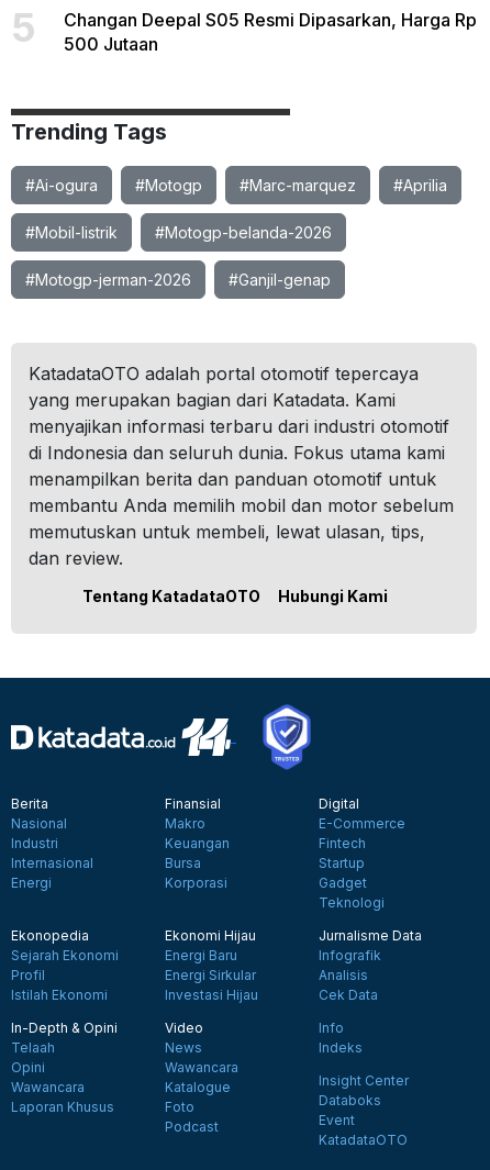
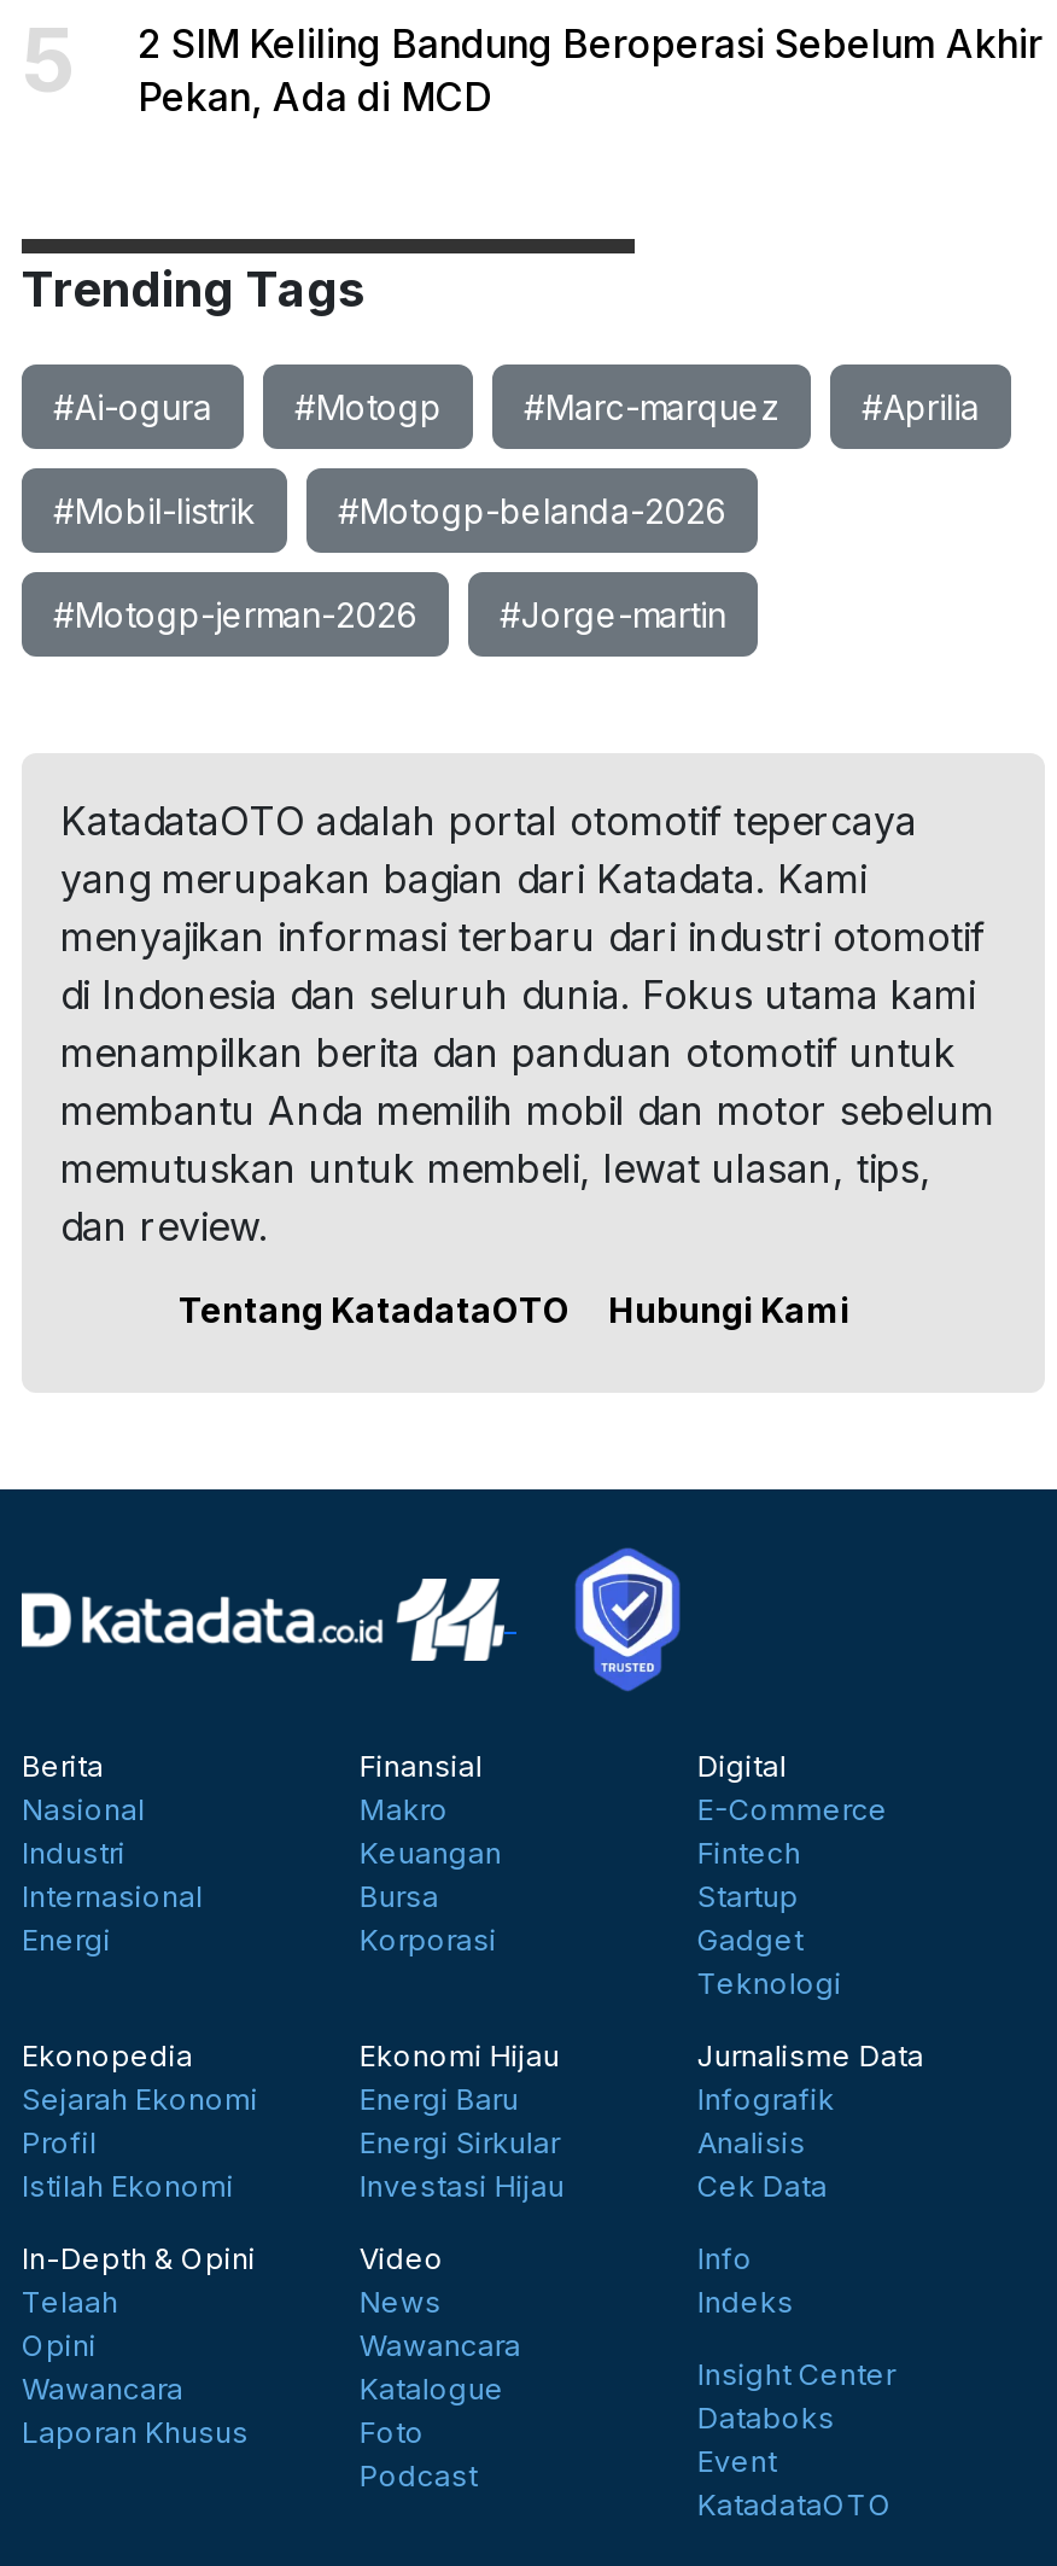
- Changan Deepal S05 Resmi Dipasarkan, Harga Rp
- 500 Jutaan
+ 2 SIM Keliling Bandung Beroperasi Sebelum Akhir
+ Pekan, Ada di MCD

- #Ganjil-genap
+ #Jorge-martin
